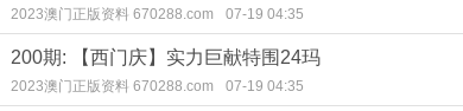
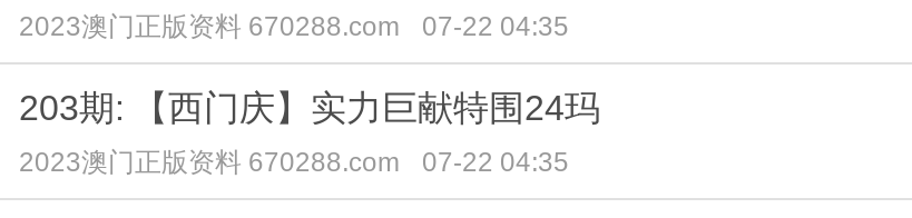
- 2023澳门正版资料 670288.com 07-19 04:35
+ 2023澳门正版资料 670288.com 07-22 04:35

- 200期: 【西门庆】实力巨献特围24玛
+ 203期: 【西门庆】实力巨献特围24玛

- 2023澳门正版资料 670288.com 07-19 04:35
+ 2023澳门正版资料 670288.com 07-22 04:35
